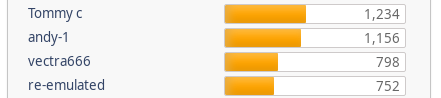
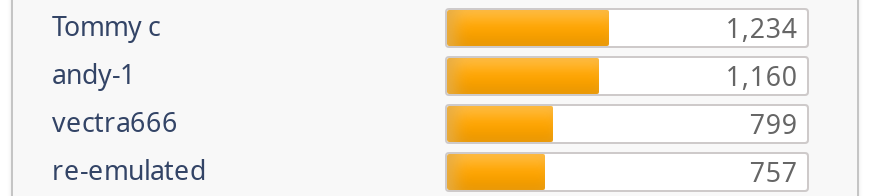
- 1,156
+ 1,160

- 798
+ 799

- 752
+ 757
